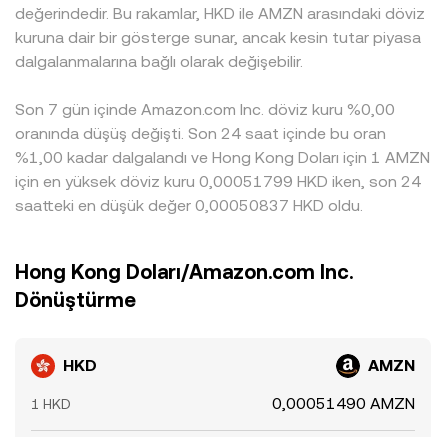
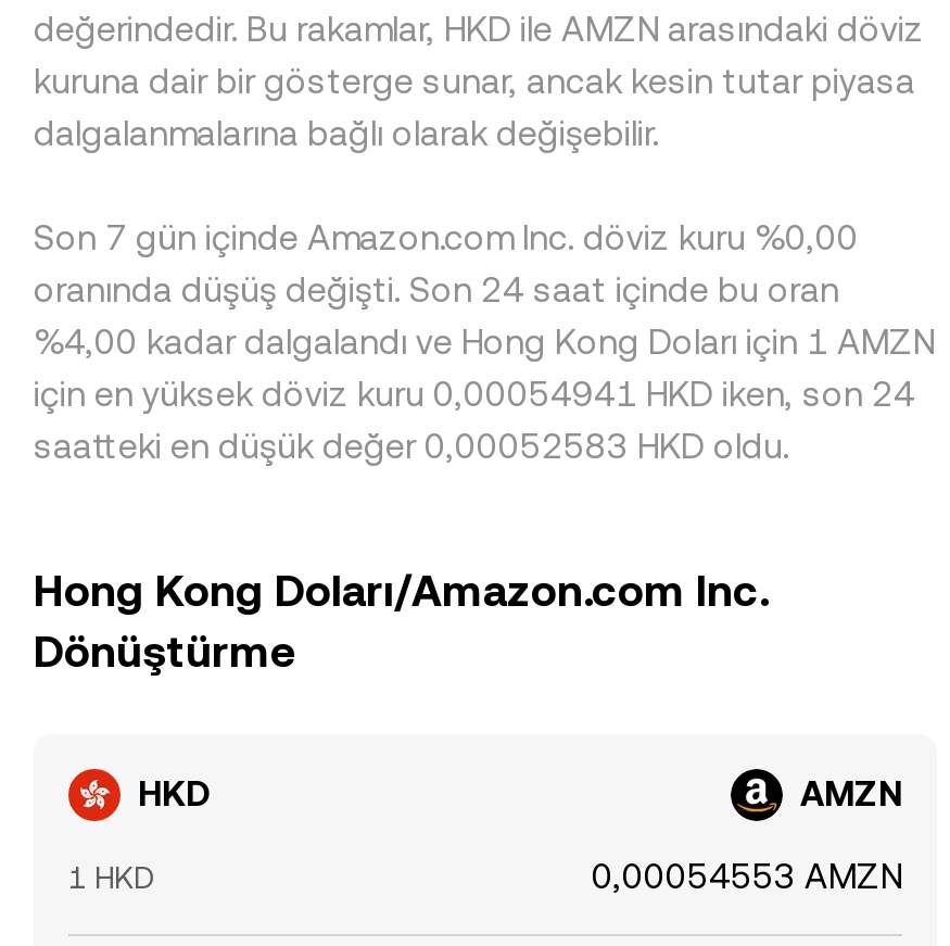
- %1,00 kadar dalgalandı ve Hong Kong Doları için 1 AMZN
+ %4,00 kadar dalgalandı ve Hong Kong Doları için 1 AMZN

- için en yüksek döviz kuru 0,00051799 HKD iken, son 24
+ için en yüksek döviz kuru 0,00054941 HKD iken, son 24

- saatteki en düşük değer 0,00050837 HKD oldu.
+ saatteki en düşük değer 0,00052583 HKD oldu.

- 0,00051490 AMZN
+ 0,00054553 AMZN
